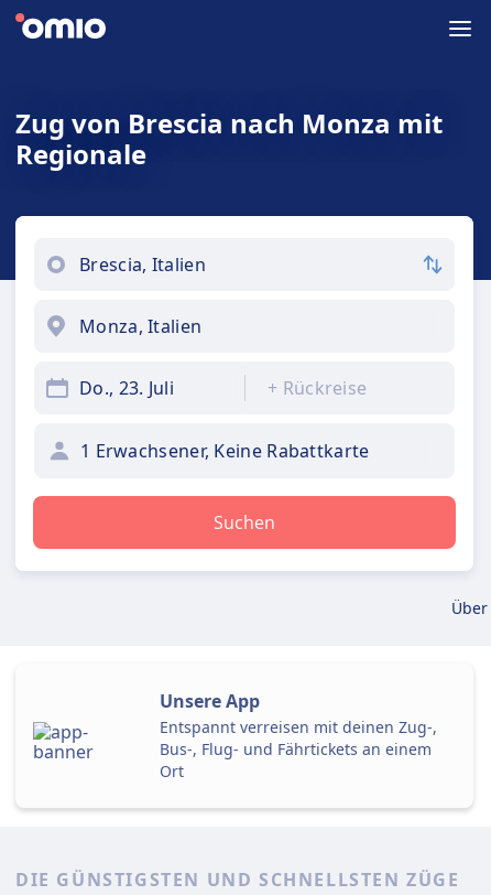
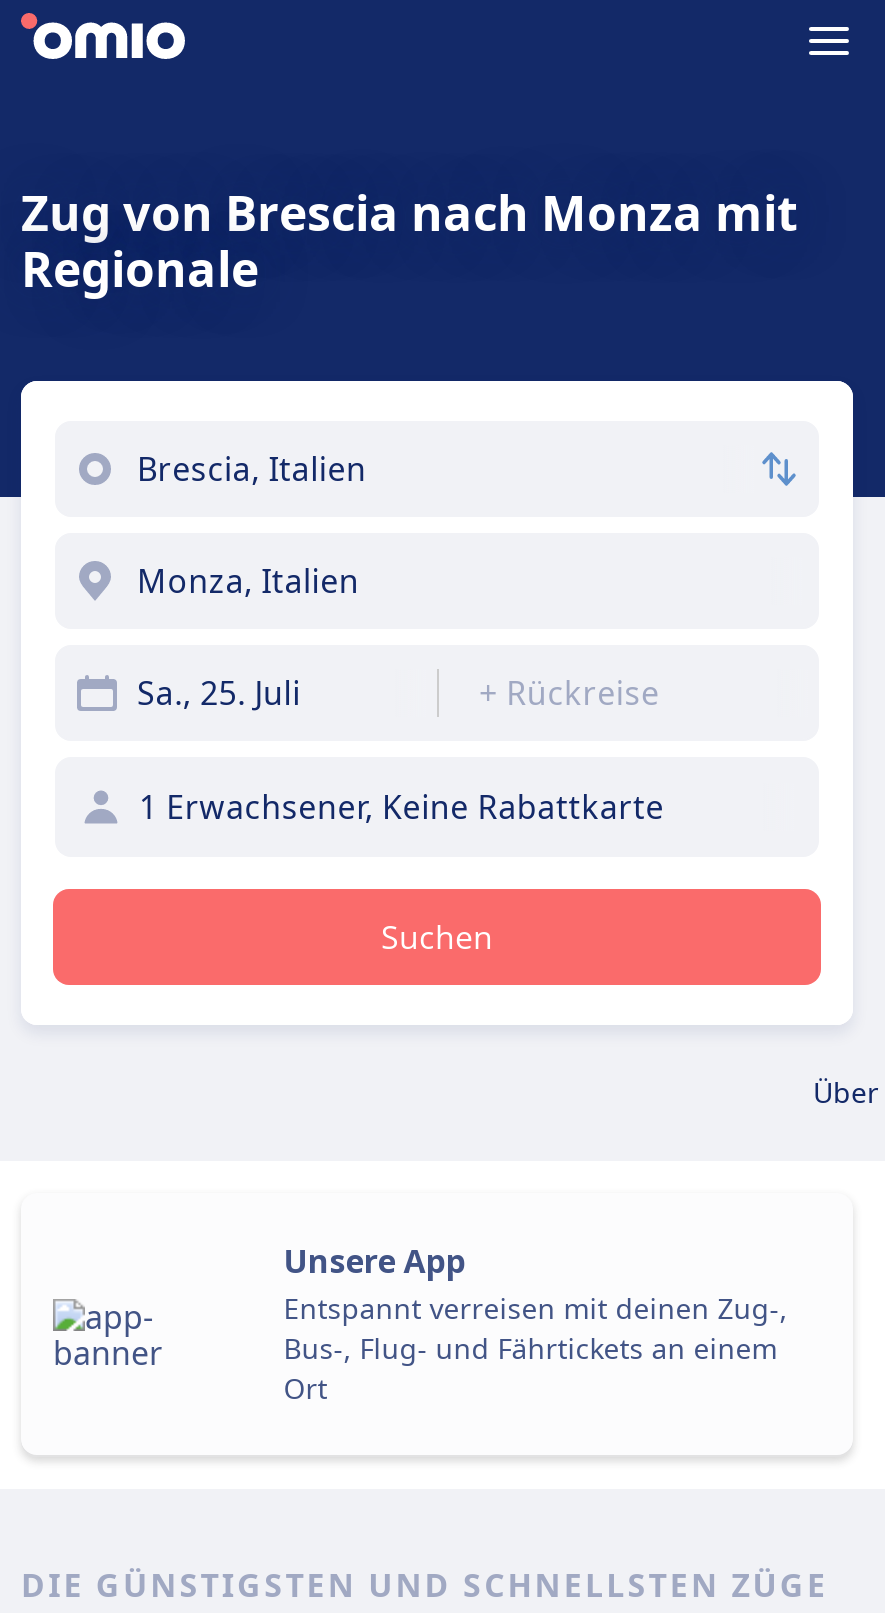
- Do., 23. Juli
+ Sa., 25. Juli
